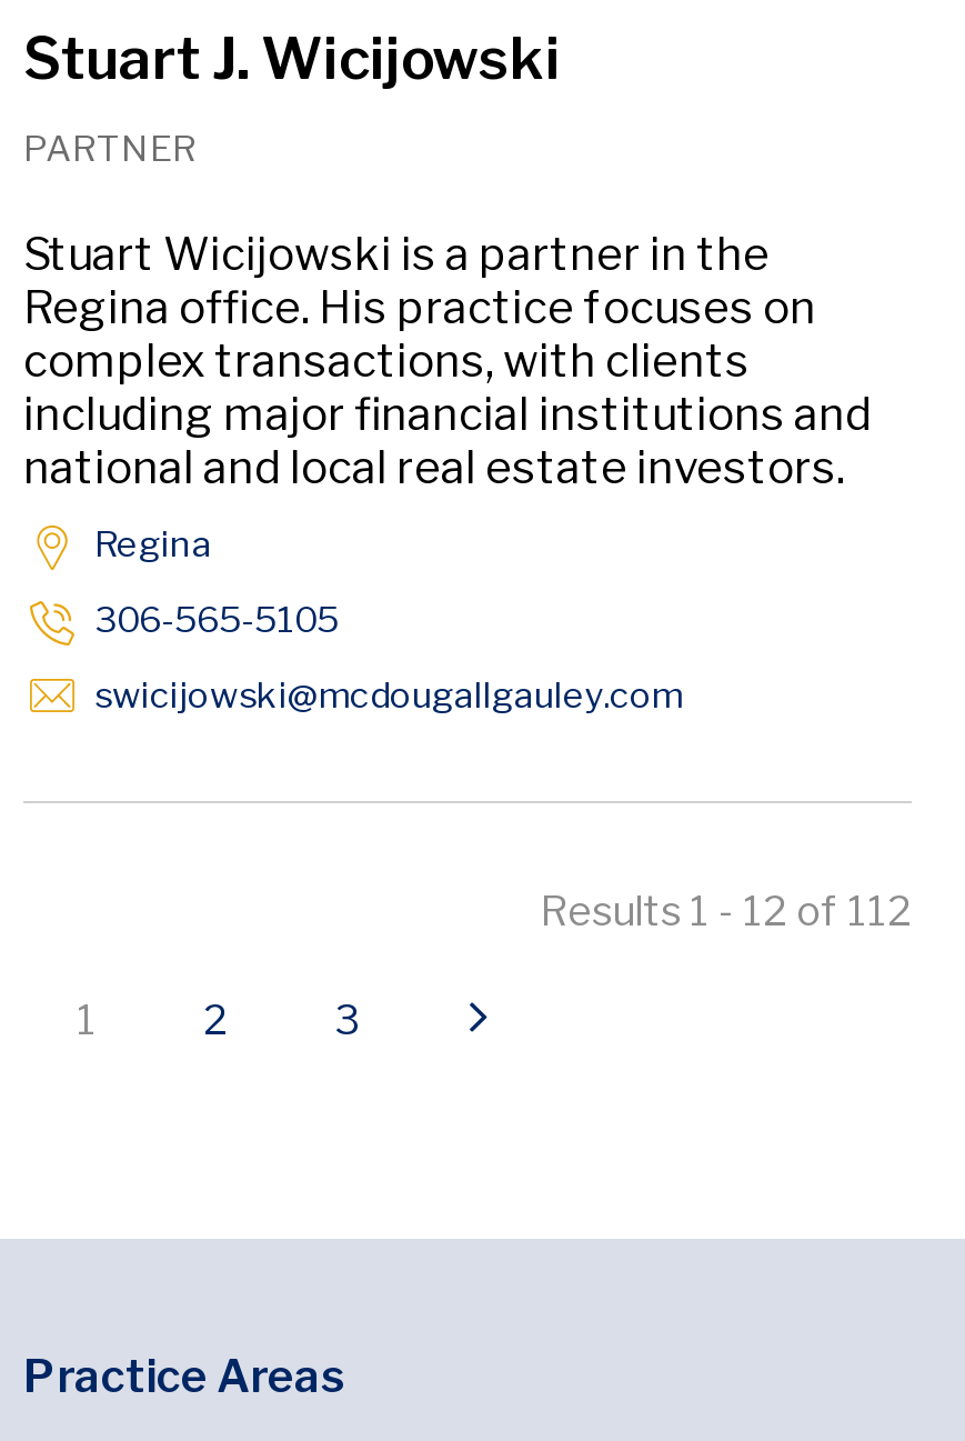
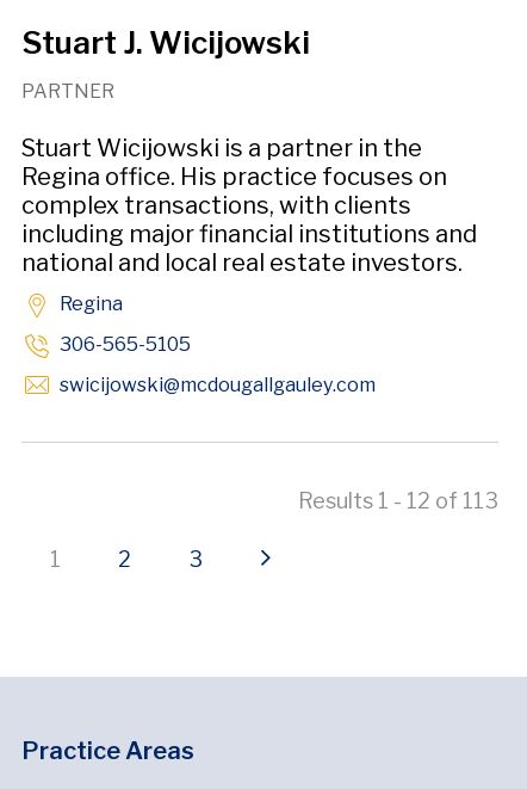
- Results 1 - 12 of 112
+ Results 1 - 12 of 113
